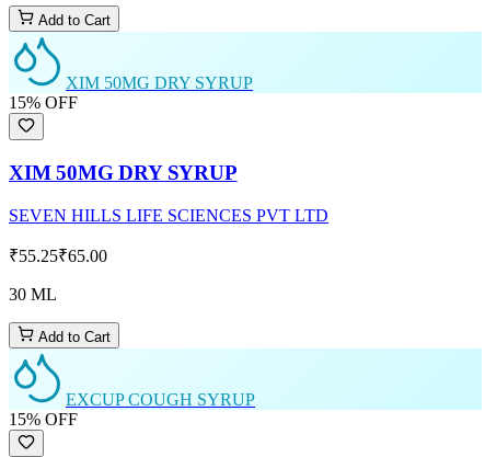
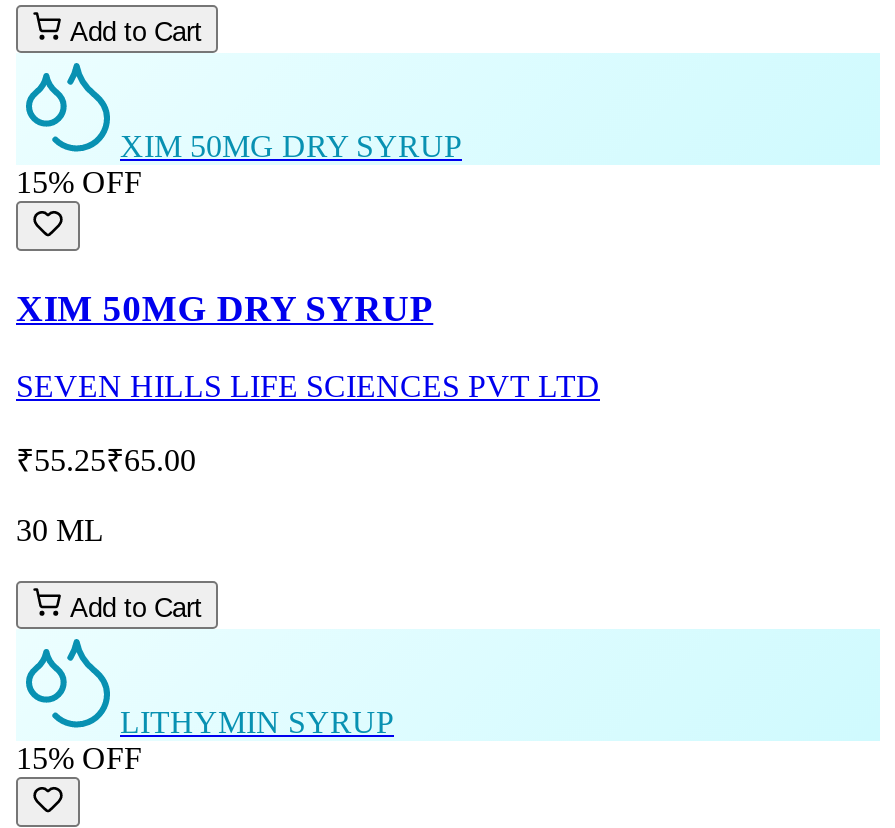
- EXCUP COUGH SYRUP
+ LITHYMIN SYRUP
